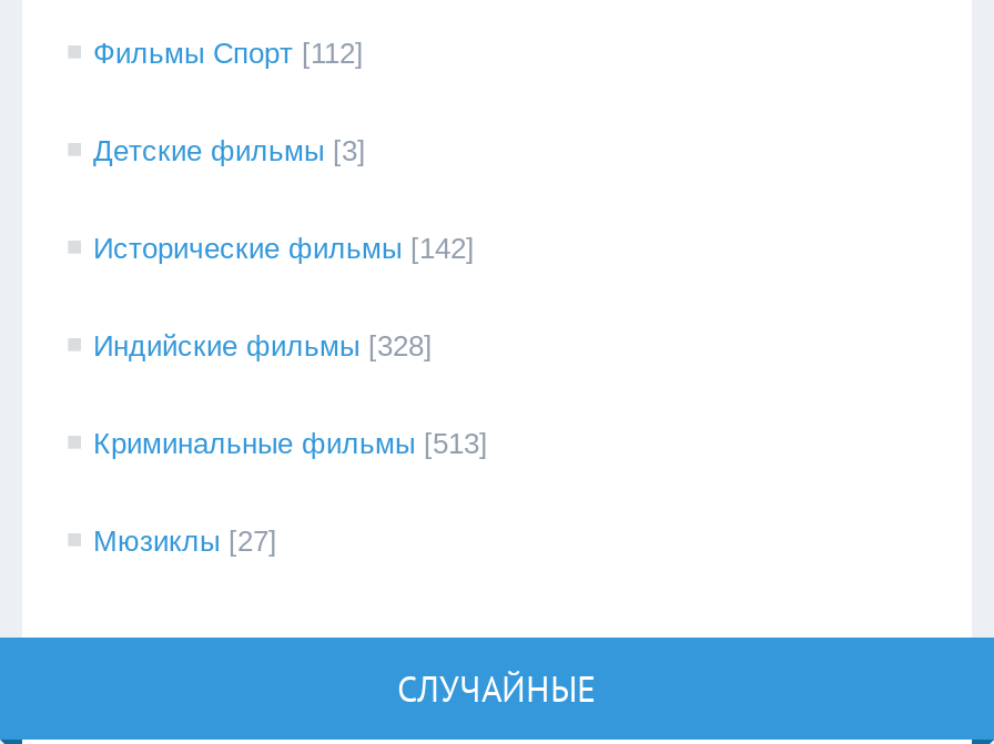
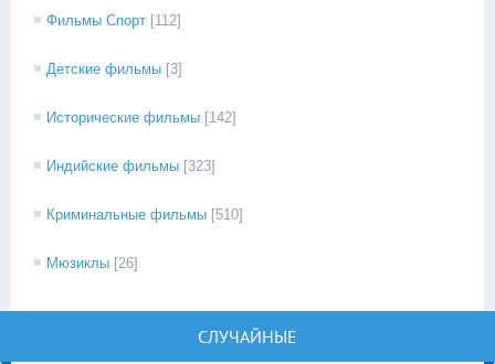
- Индийские фильмы [328]
+ Индийские фильмы [323]

- Криминальные фильмы [513]
+ Криминальные фильмы [510]

- Мюзиклы [27]
+ Мюзиклы [26]
